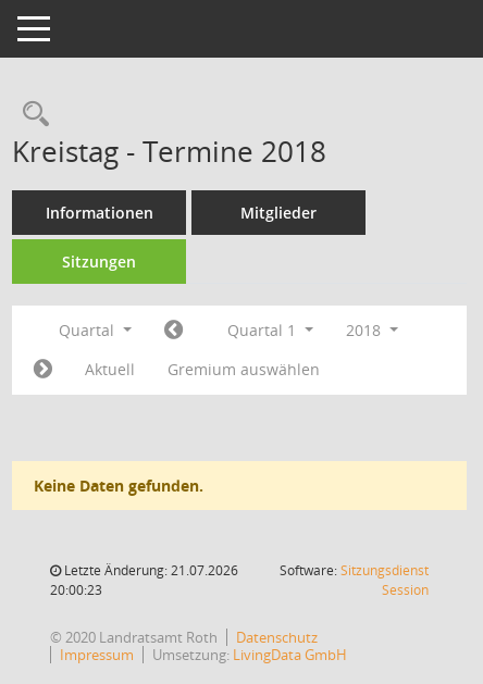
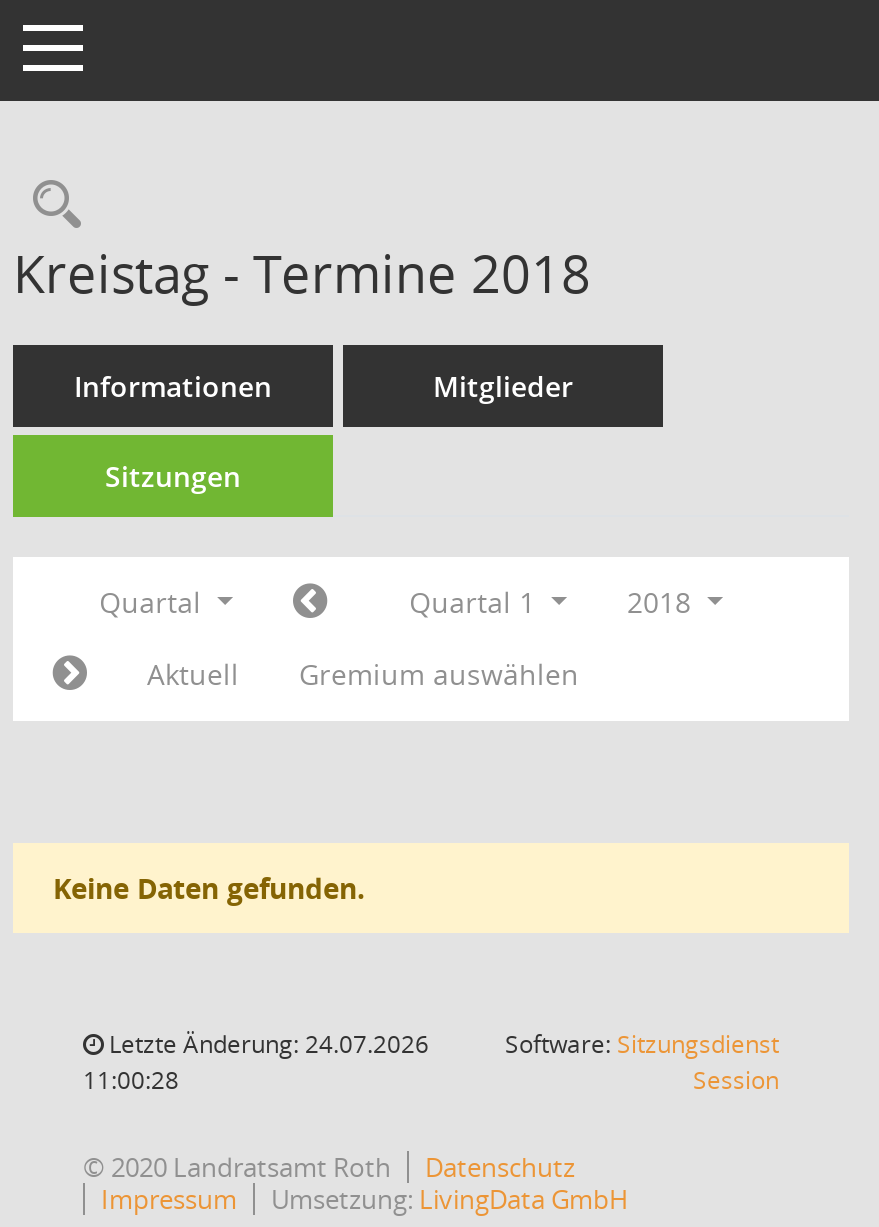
- Letzte Änderung: 21.07.2026
+ Letzte Änderung: 24.07.2026

- 20:00:23
+ 11:00:28
